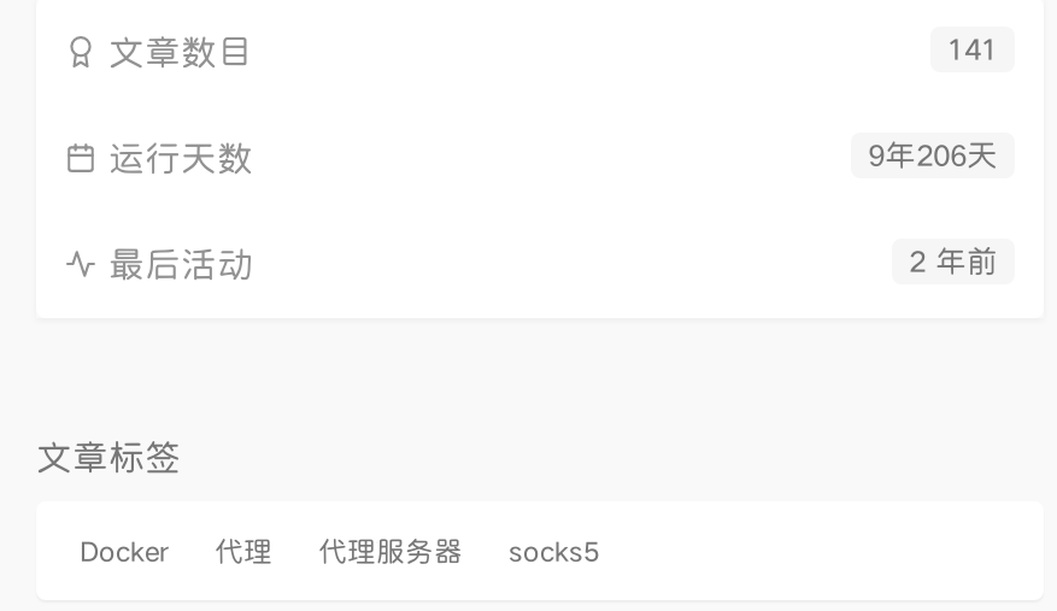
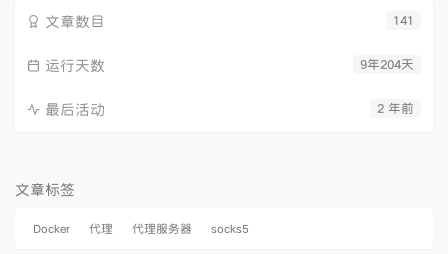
- 9年206天
+ 9年204天
